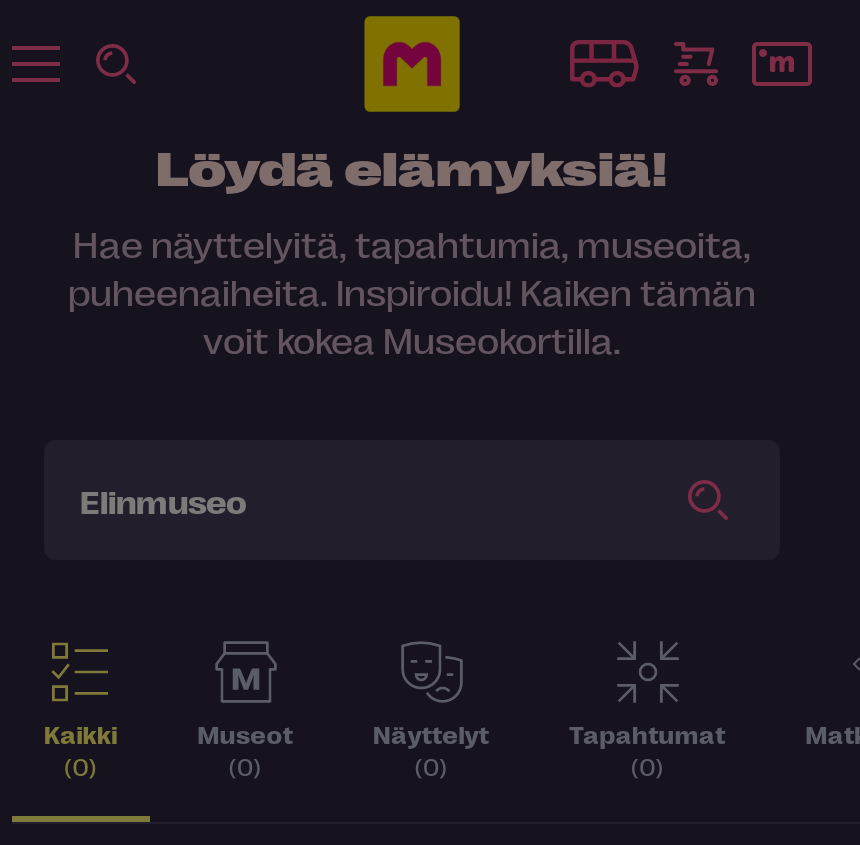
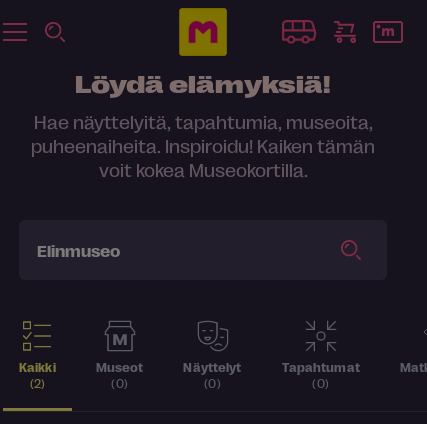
- (0)
+ (2)
